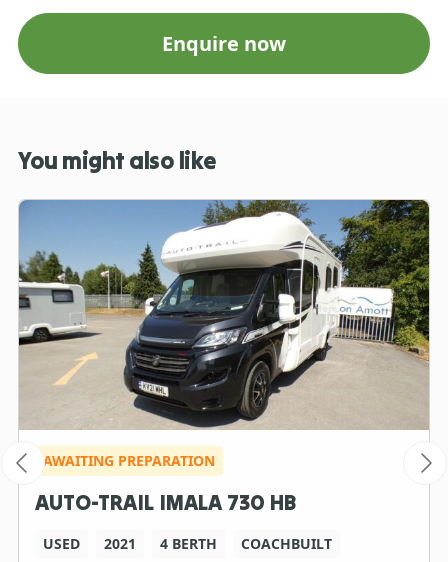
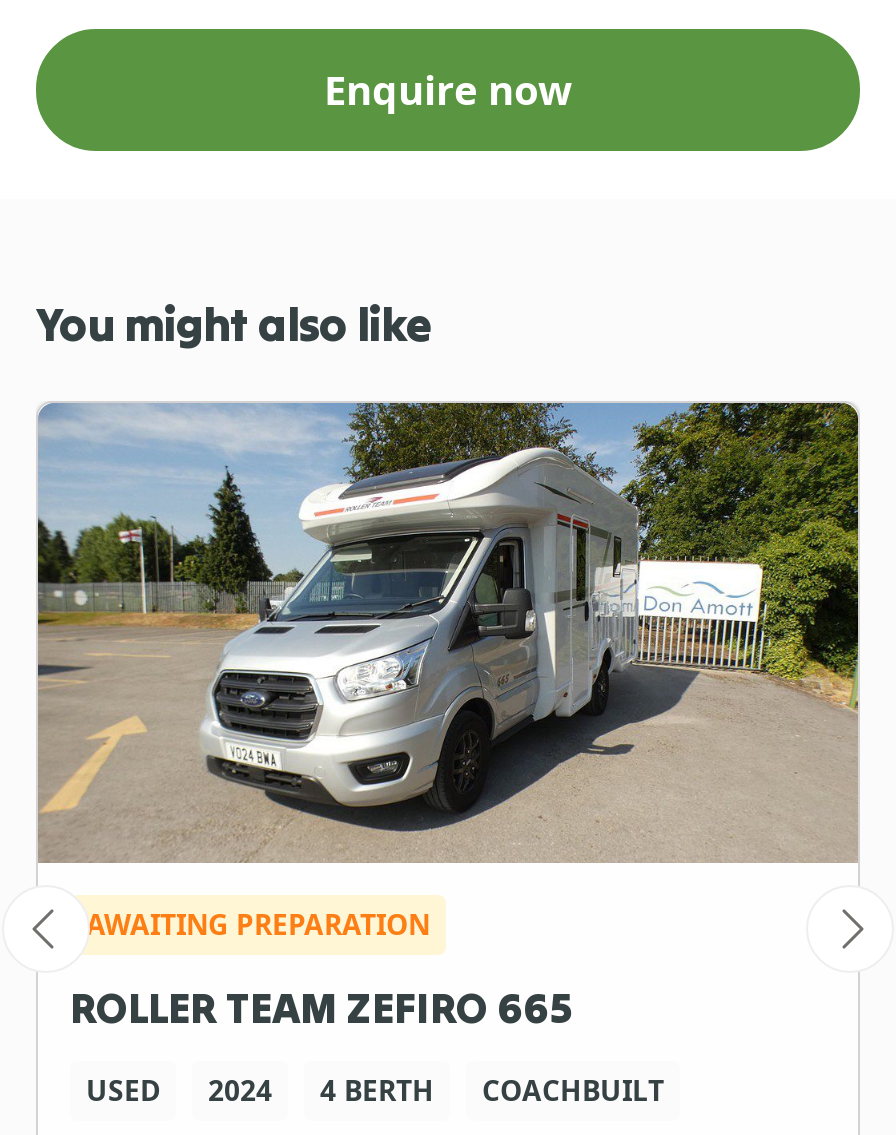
- [image]
+ [image]

- AUTO-TRAIL IMALA 730 HB
+ ROLLER TEAM ZEFIRO 665

- USED 2021 4 BERTH COACHBUILT
+ USED 2024 4 BERTH COACHBUILT
